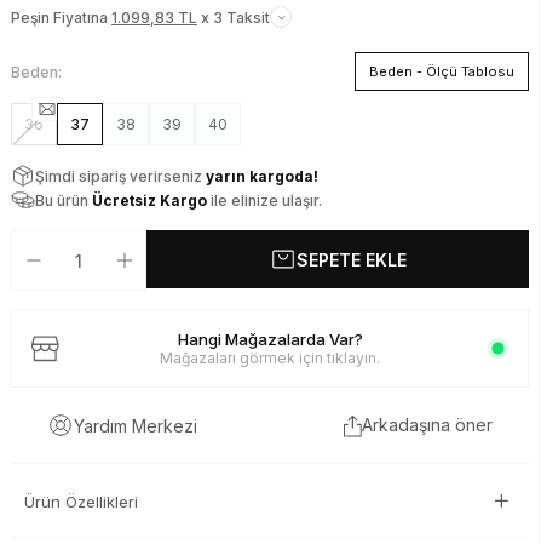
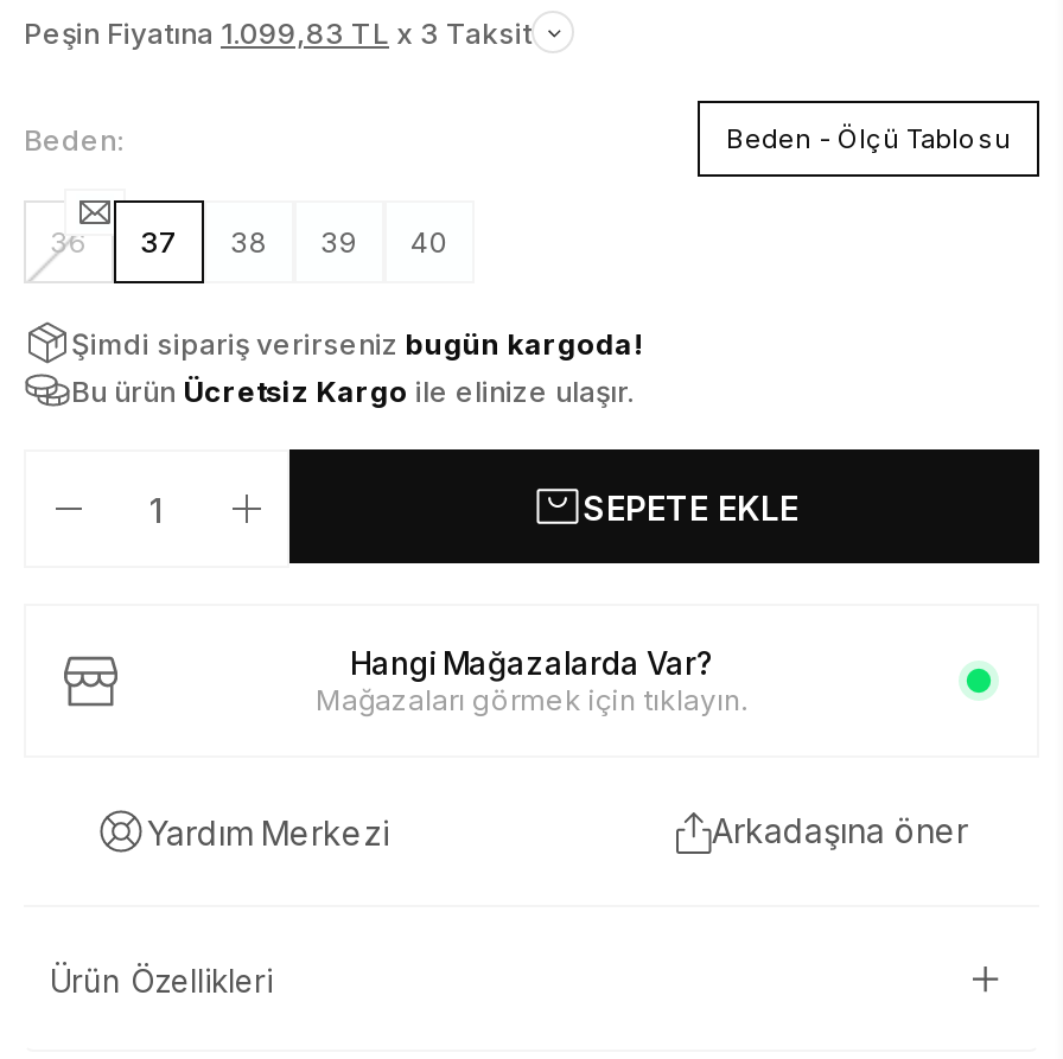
- Şimdi sipariş verirseniz yarın kargoda!
+ Şimdi sipariş verirseniz bugün kargoda!
